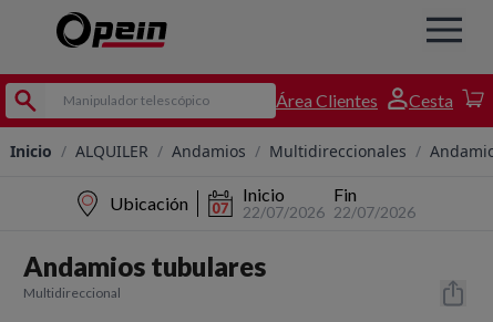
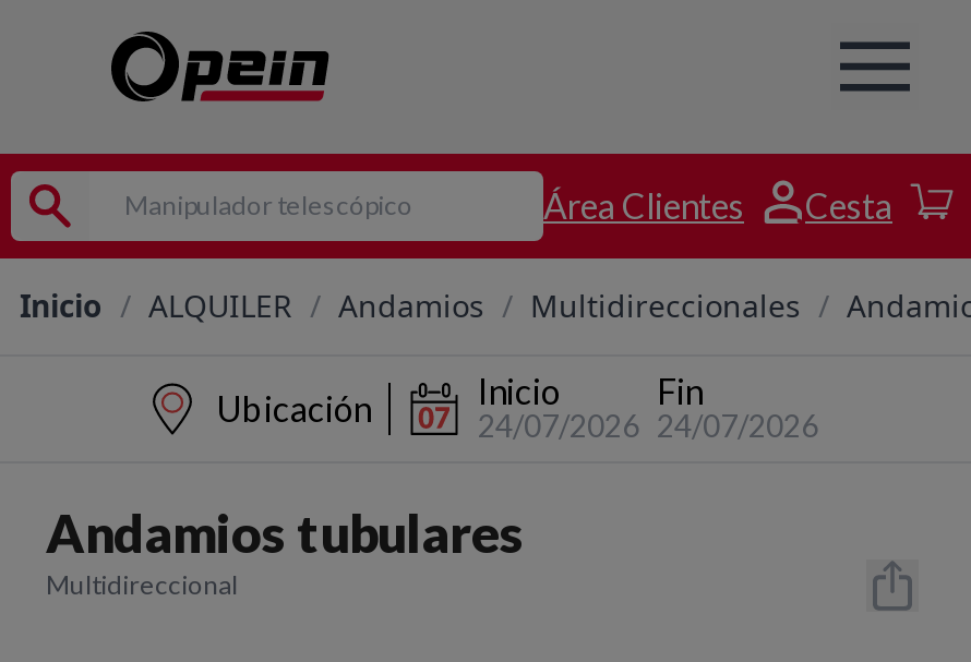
- 22/07/2026
+ 24/07/2026

- 22/07/2026
+ 24/07/2026
